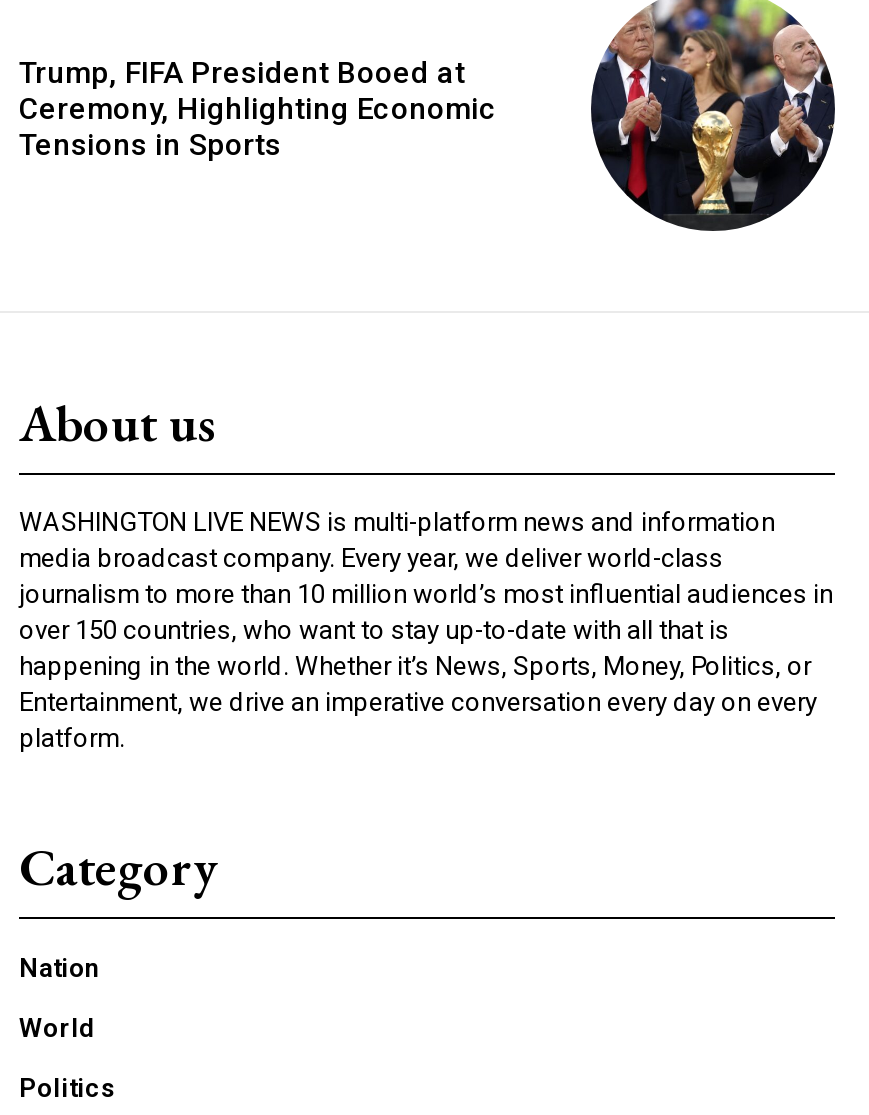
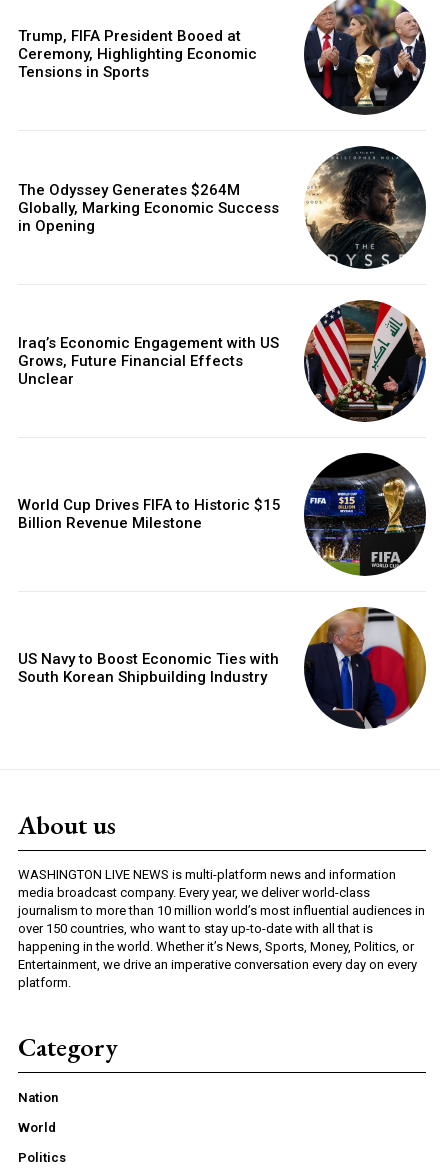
+ [image]
+ The Odyssey Generates $264M
+ Globally, Marking Economic Success
+ in Opening

+ [image]
+ Iraq’s Economic Engagement with US
+ Grows, Future Financial Effects
+ Unclear

+ [image]
+ World Cup Drives FIFA to Historic $15
+ Billion Revenue Milestone

+ [image]
+ US Navy to Boost Economic Ties with
+ South Korean Shipbuilding Industry
